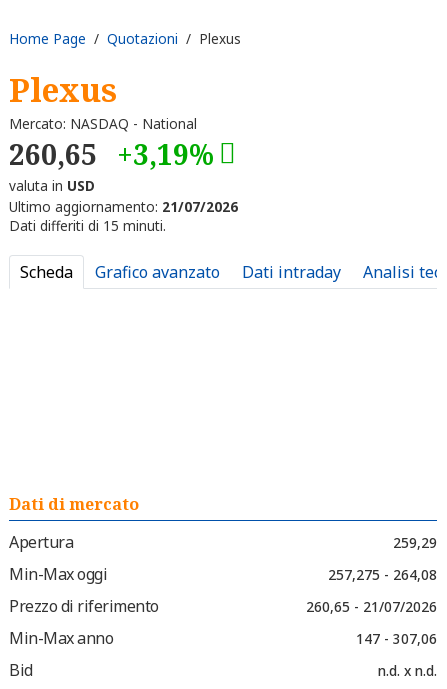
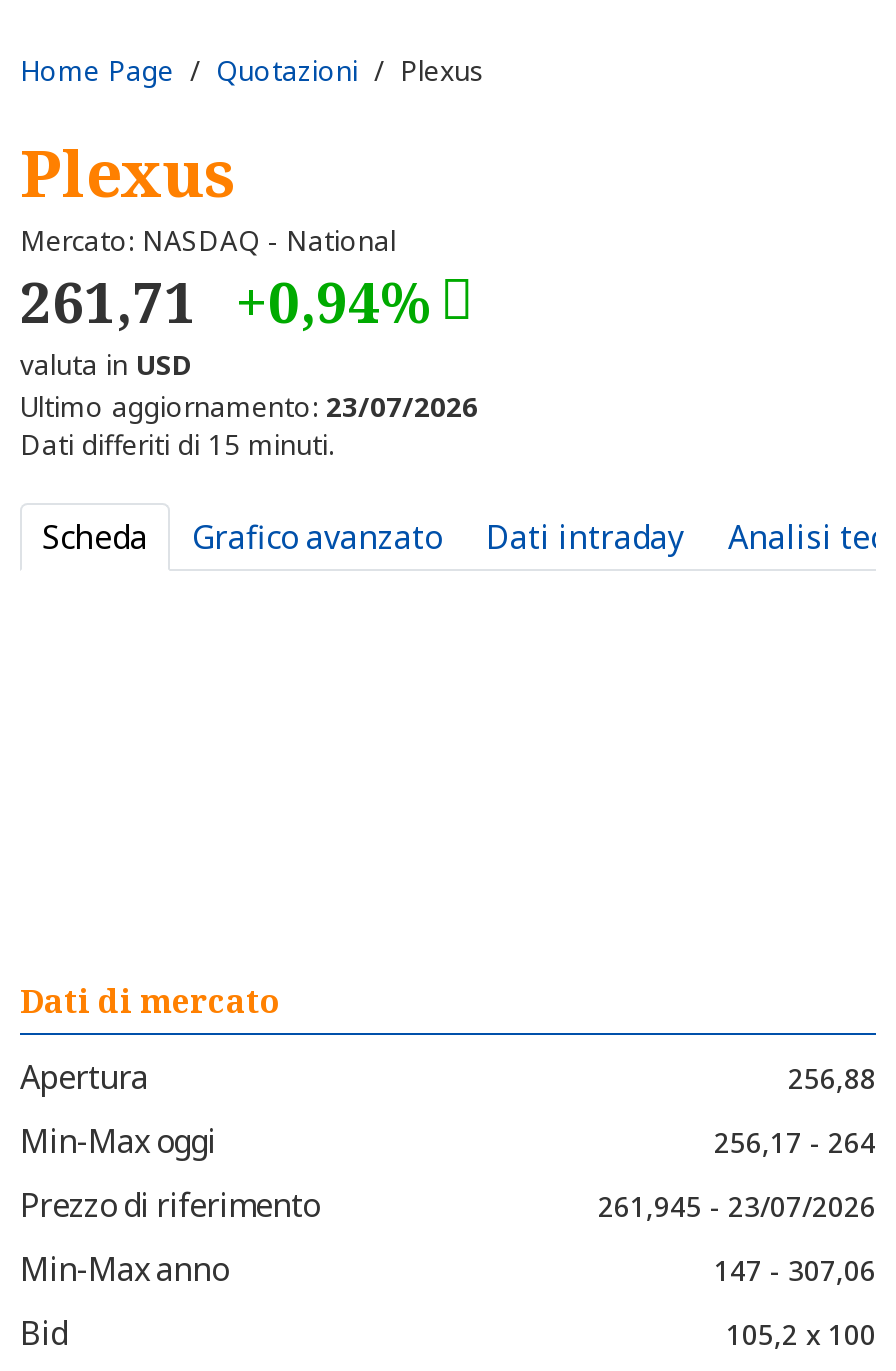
- 260,65 +3,19%
+ 261,71 +0,94%

- Ultimo aggiornamento: 21/07/2026
+ Ultimo aggiornamento: 23/07/2026

- 259,29
+ 256,88

- 257,275 - 264,08
+ 256,17 - 264

- 260,65 - 21/07/2026
+ 261,945 - 23/07/2026

- n.d. x n.d.
+ 105,2 x 100
